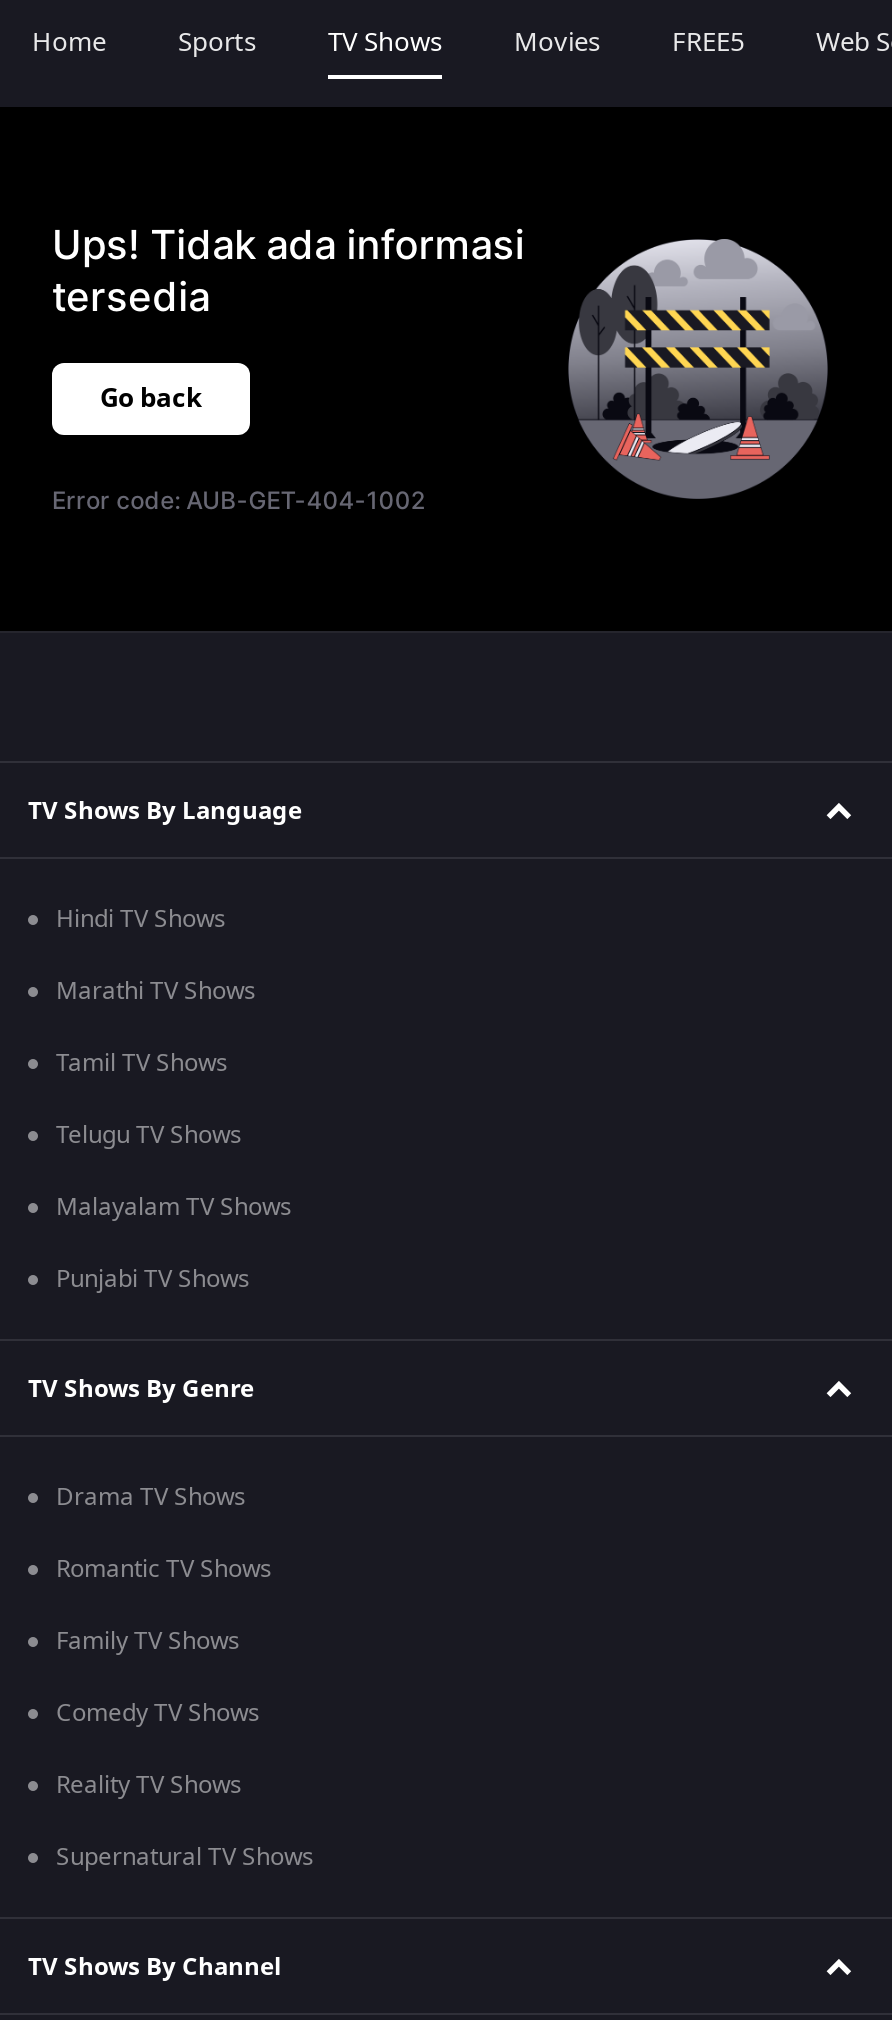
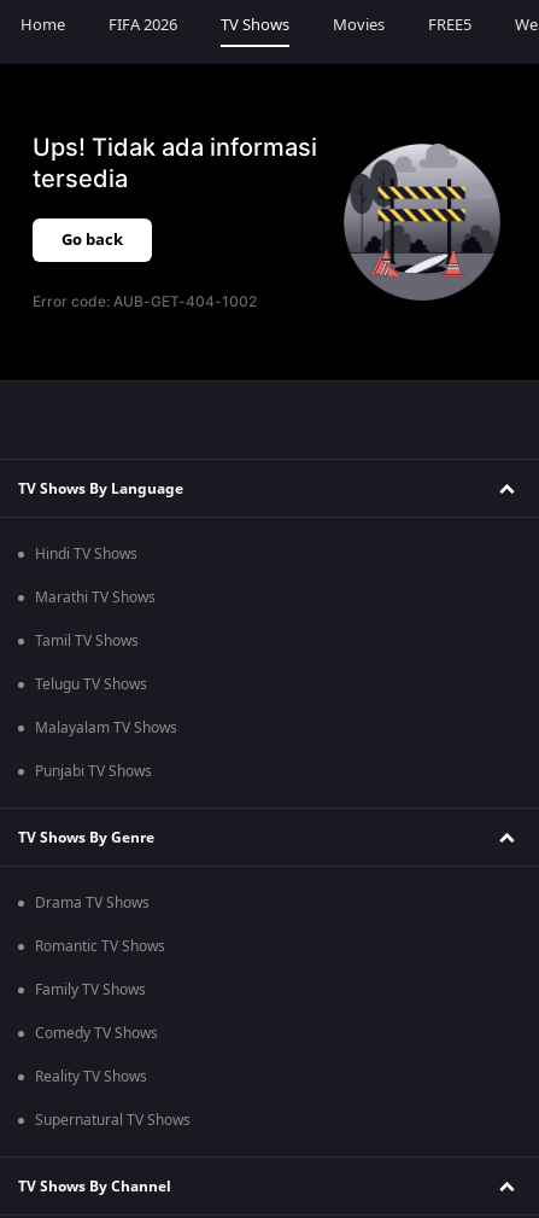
- Sports
+ FIFA 2026
